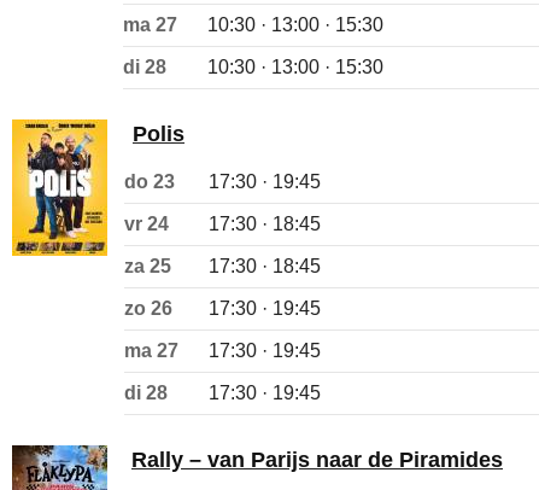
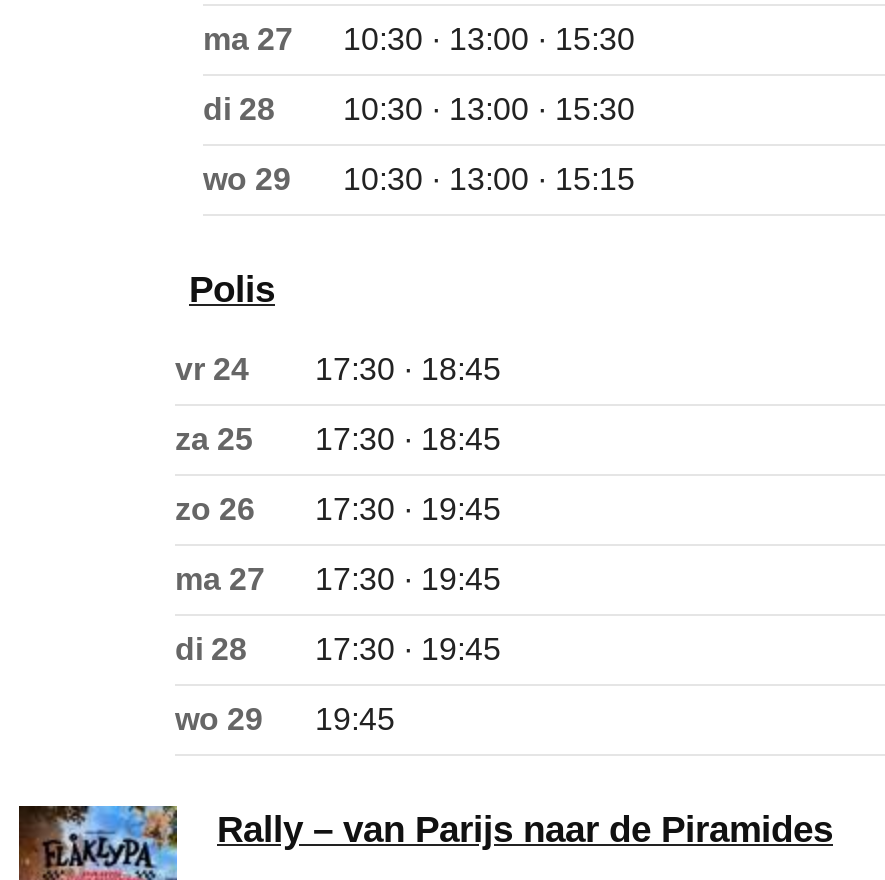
+ wo 29
+ 10:30 · 13:00 · 15:15

- [image]
- do 23
- 17:30 · 19:45

+ wo 29
+ 19:45
